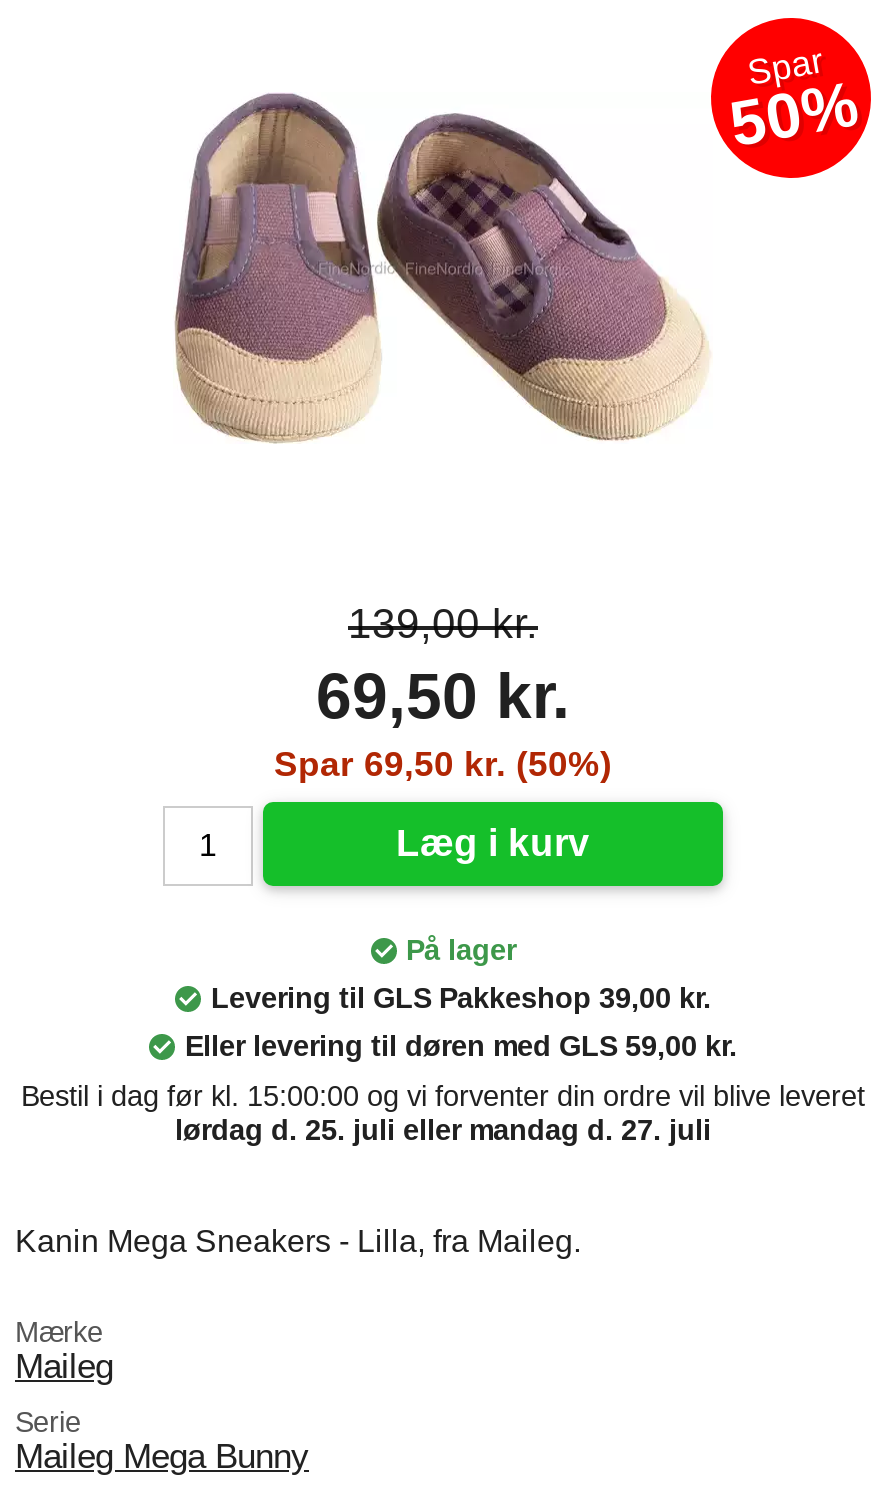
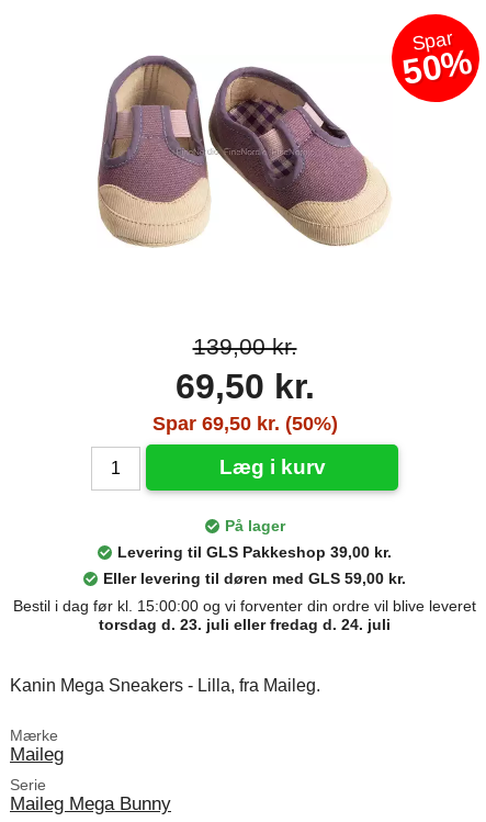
- lørdag d. 25. juli eller mandag d. 27. juli
+ torsdag d. 23. juli eller fredag d. 24. juli
